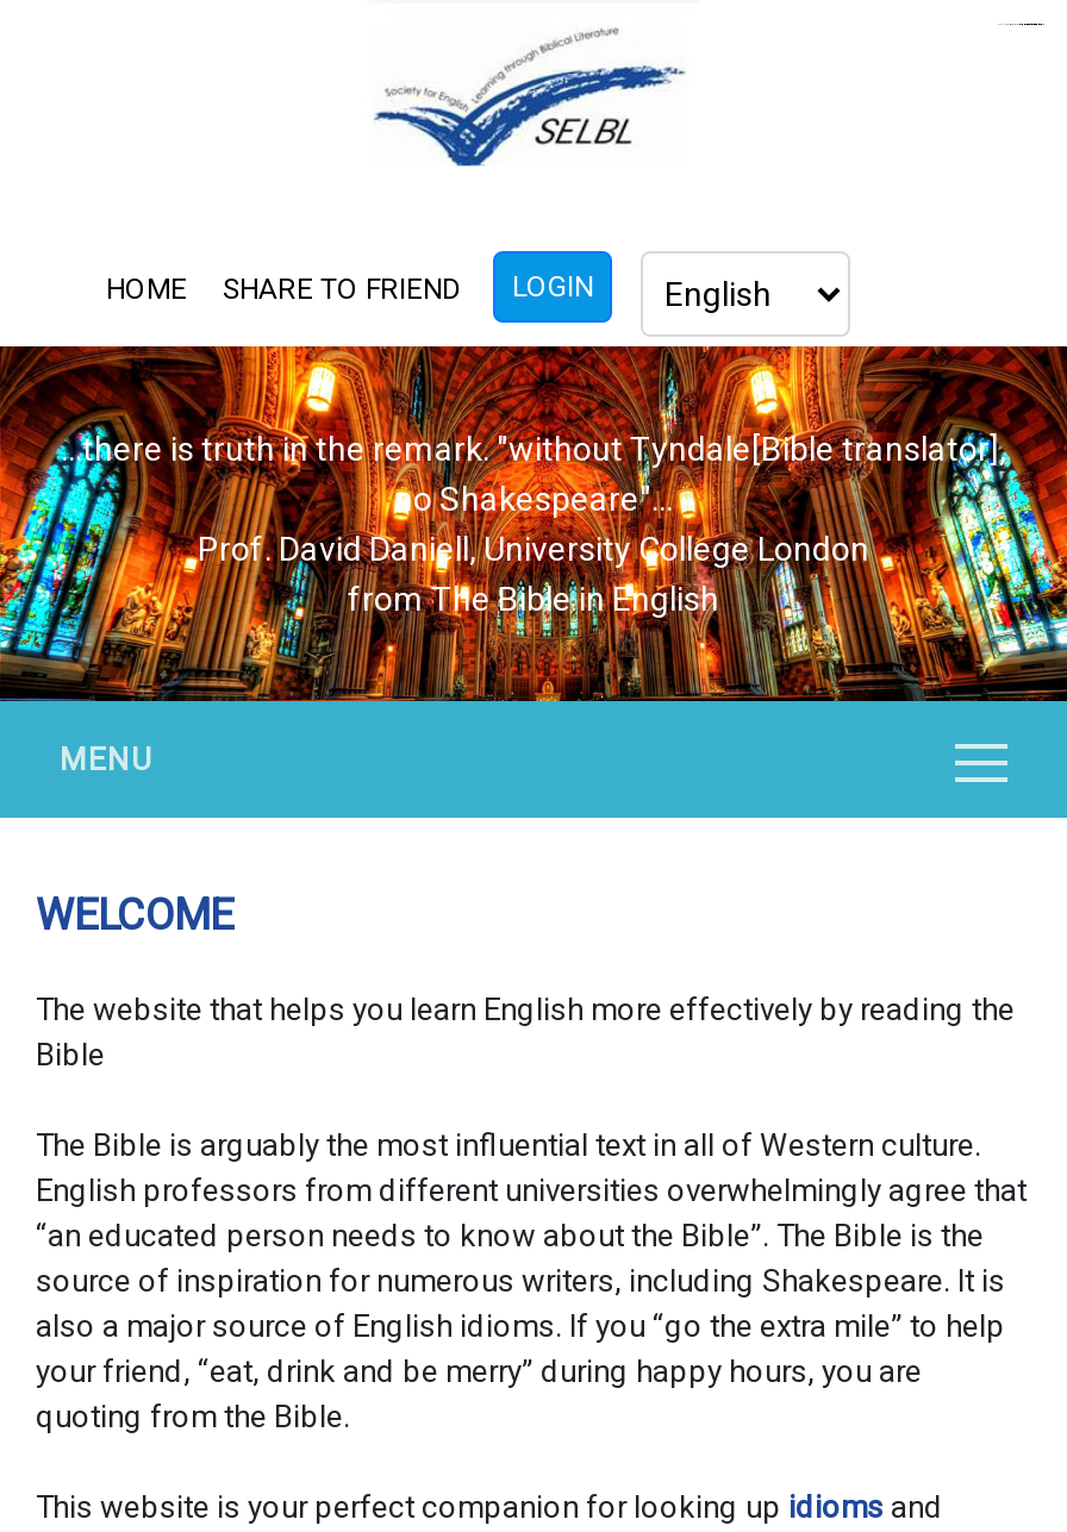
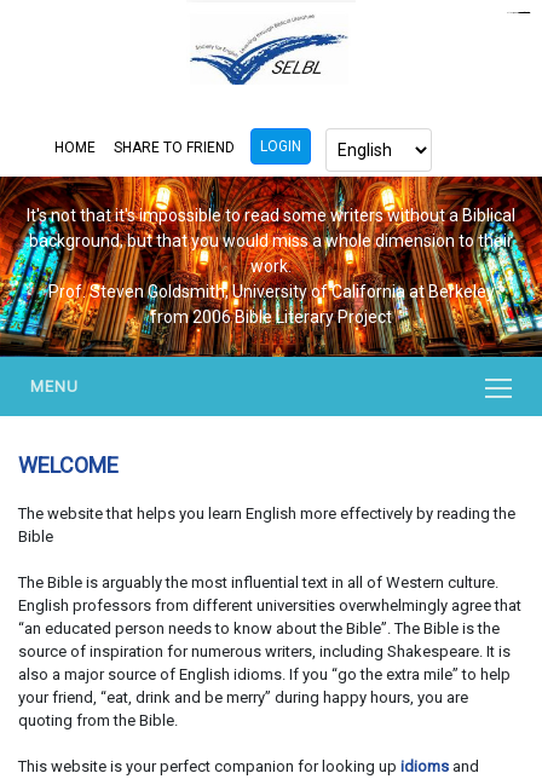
- ...there is truth in the remark. "without Tyndale[Bible translator],
- no Shakespeare"...
- Prof. David Daniell, University College London
- from The Bible in English
+ It's not that it's impossible to read some writers without a Biblical
+ background, but that you would miss a whole dimension to their
+ work.
+ Prof. Steven Goldsmith, University of California at Berkeley
+ from 2006 Bible Literary Project
